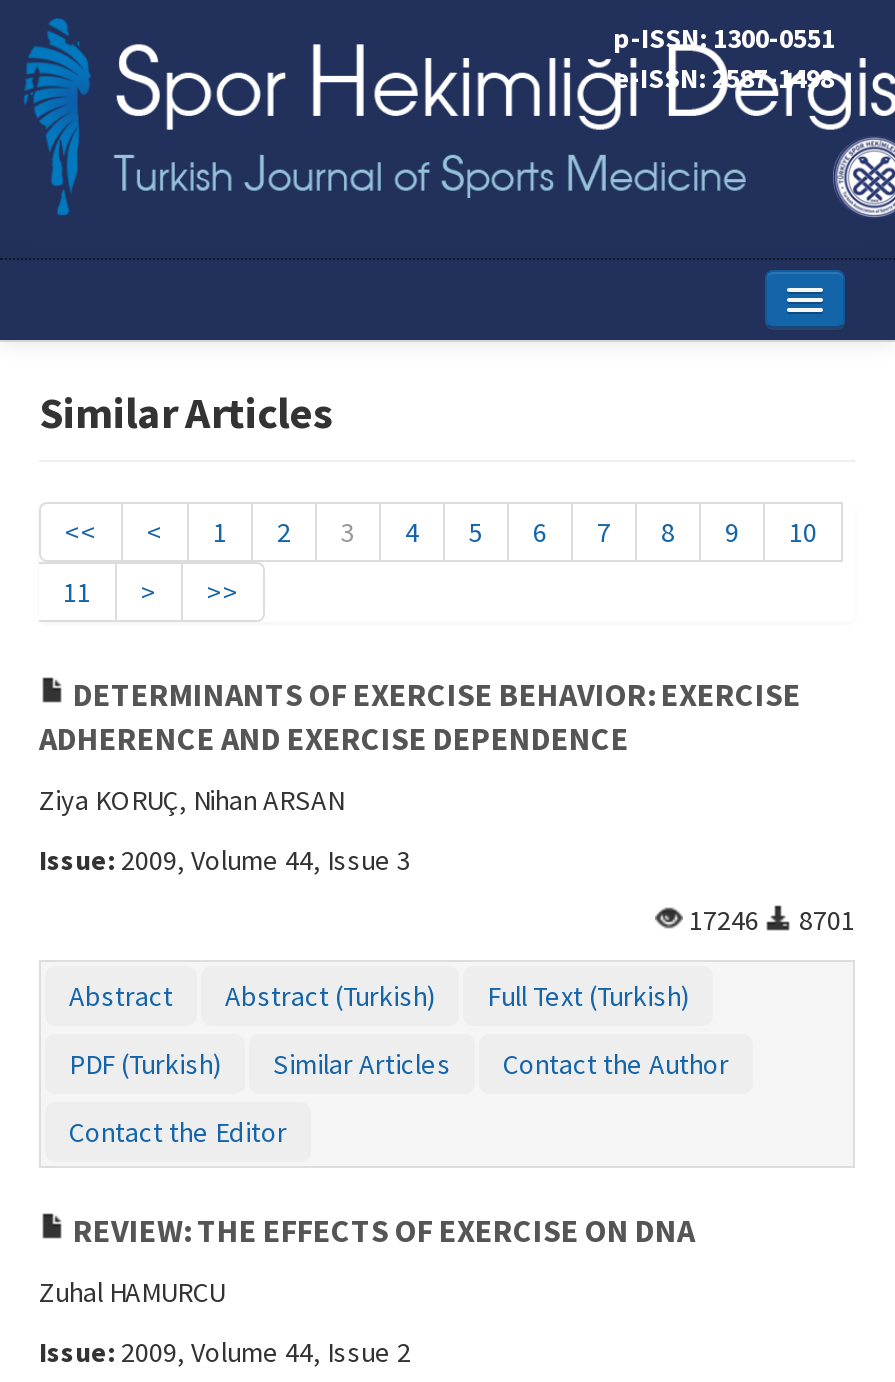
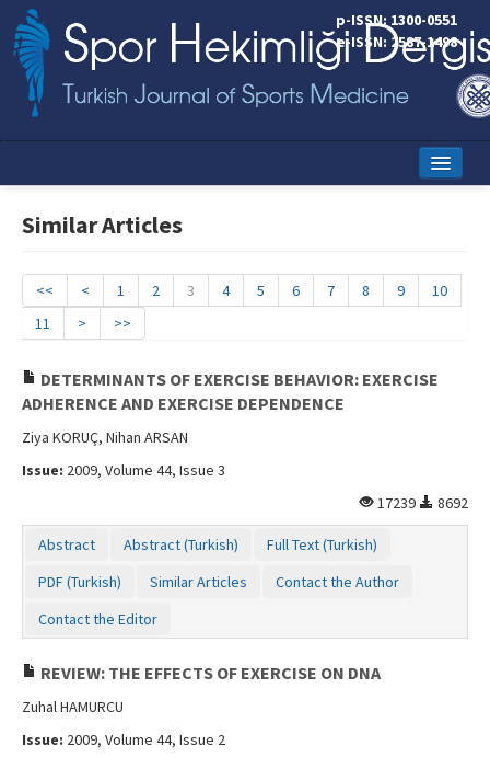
- 17246
+ 17239

- 8701
+ 8692
